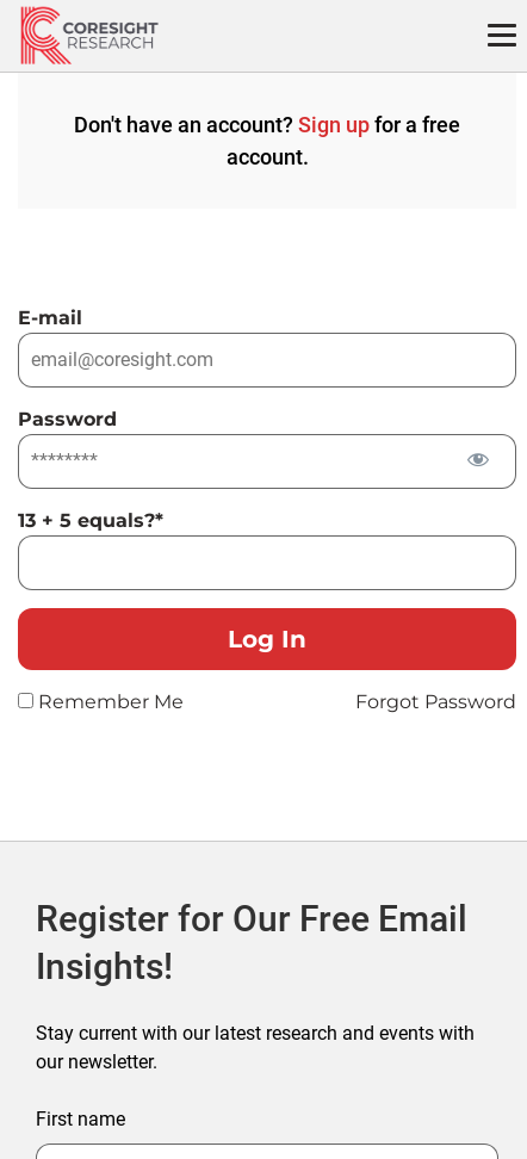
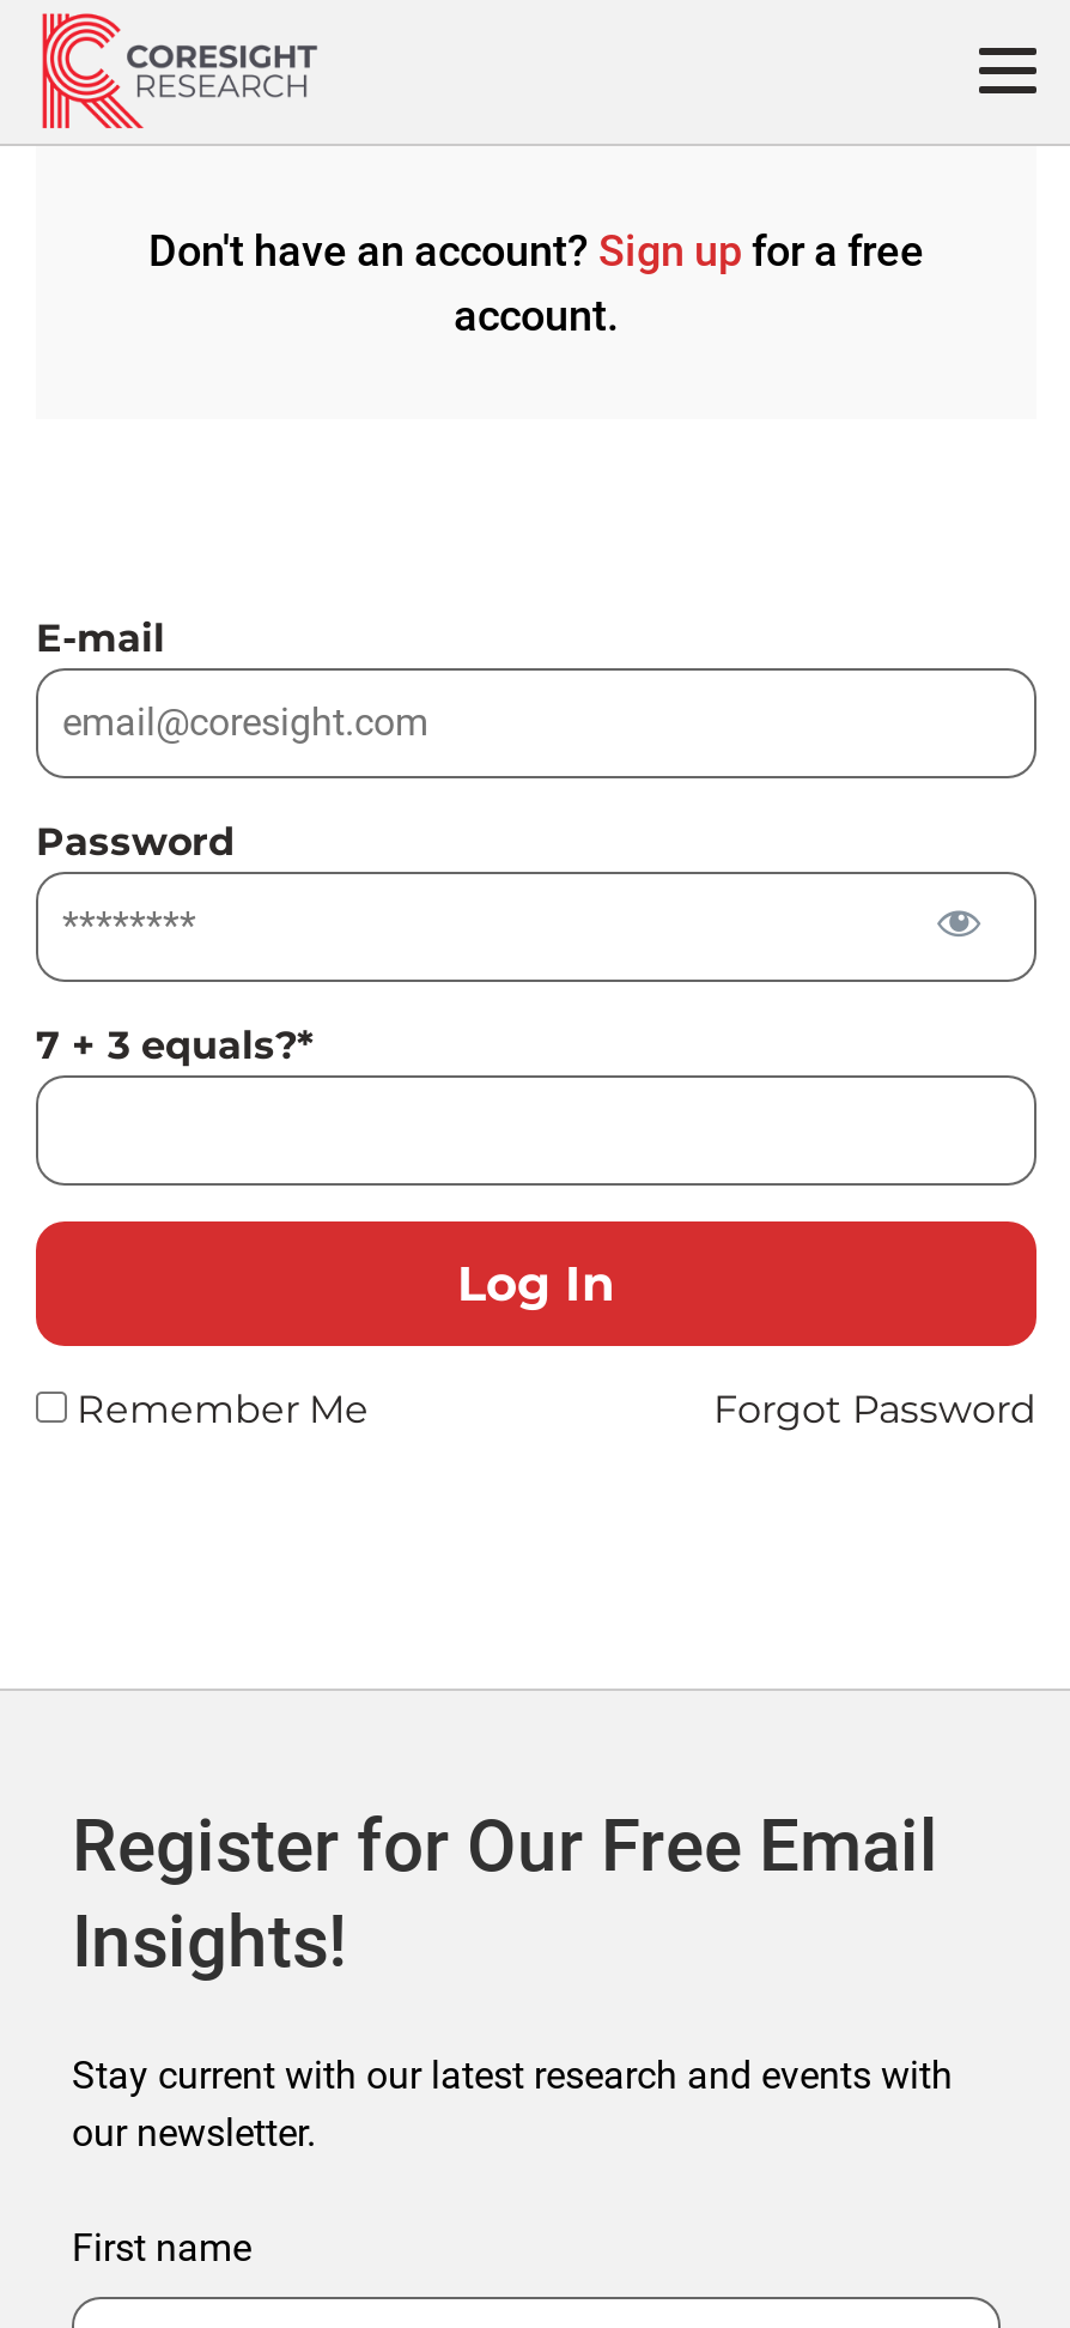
- 13 + 5 equals?*
+ 7 + 3 equals?*
